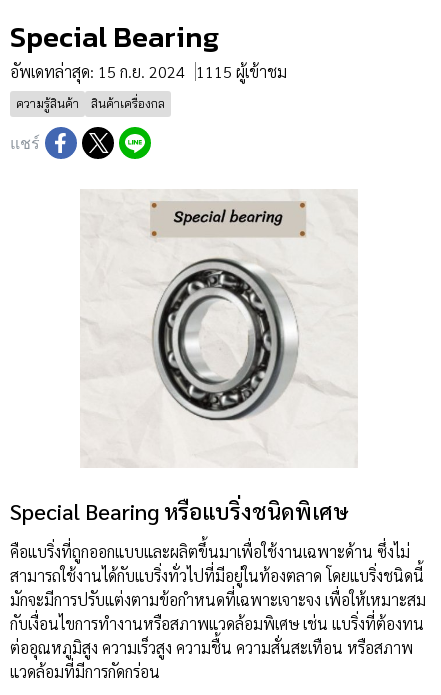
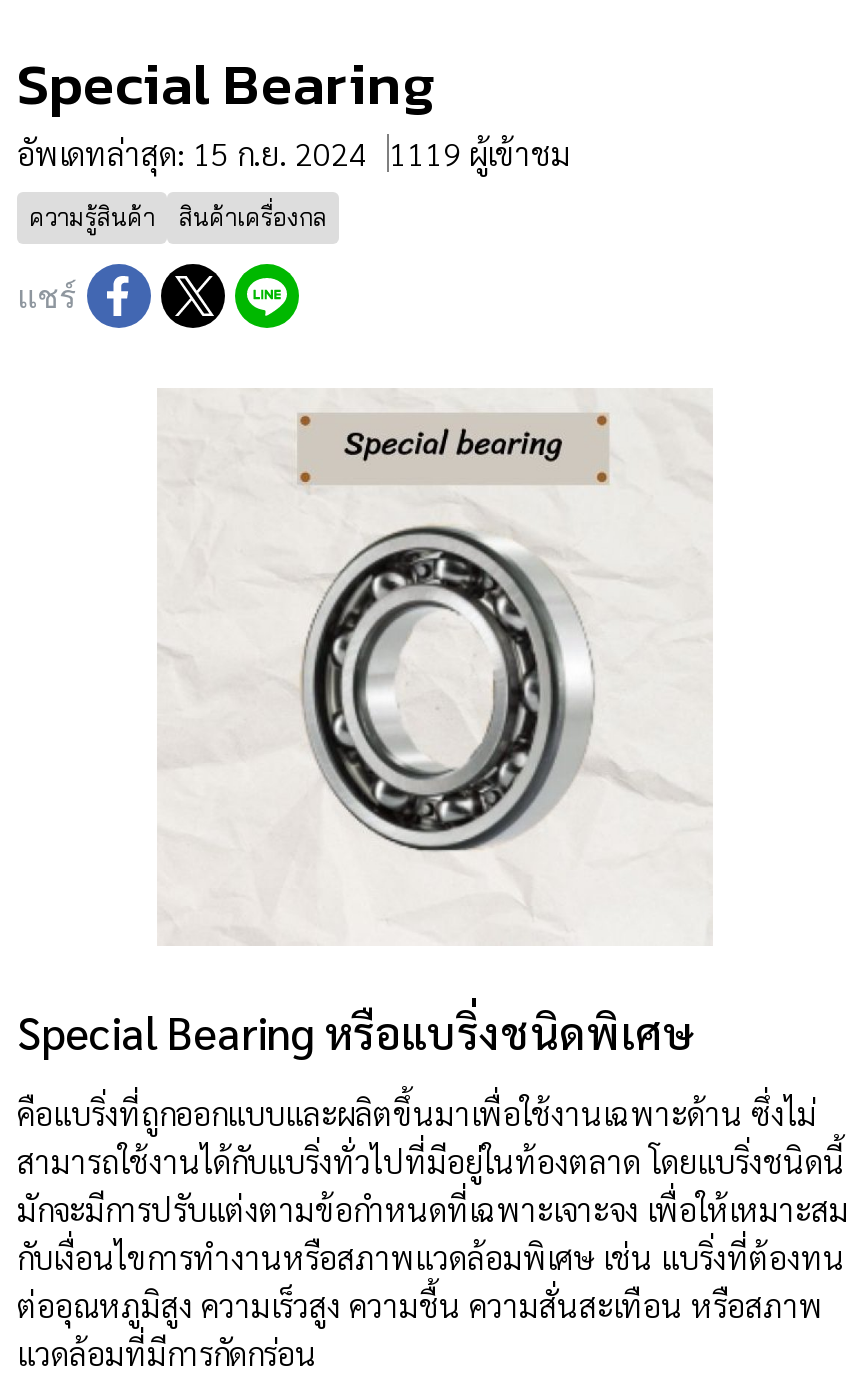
- อัพเดทล่าสุด: 15 ก.ย. 2024 1115 ผู้เข้าชม
+ อัพเดทล่าสุด: 15 ก.ย. 2024 1119 ผู้เข้าชม
